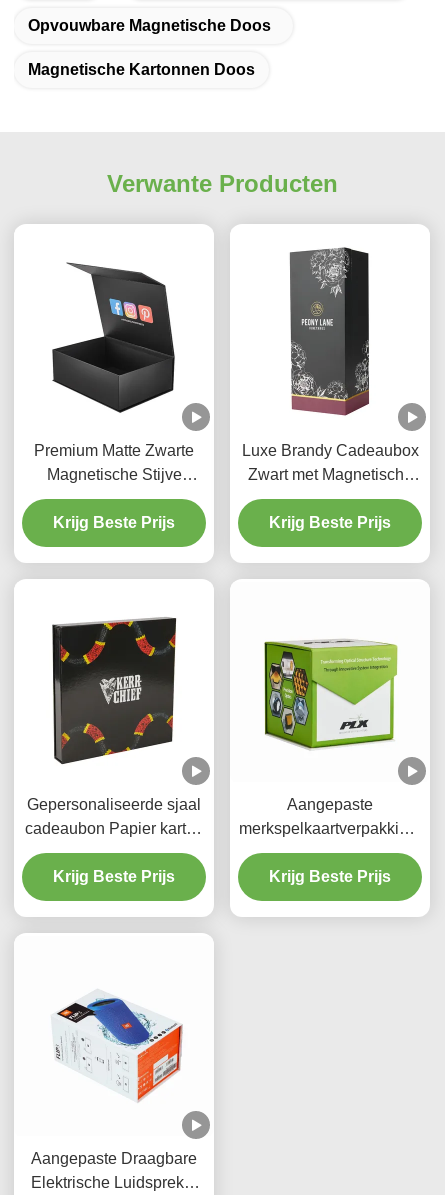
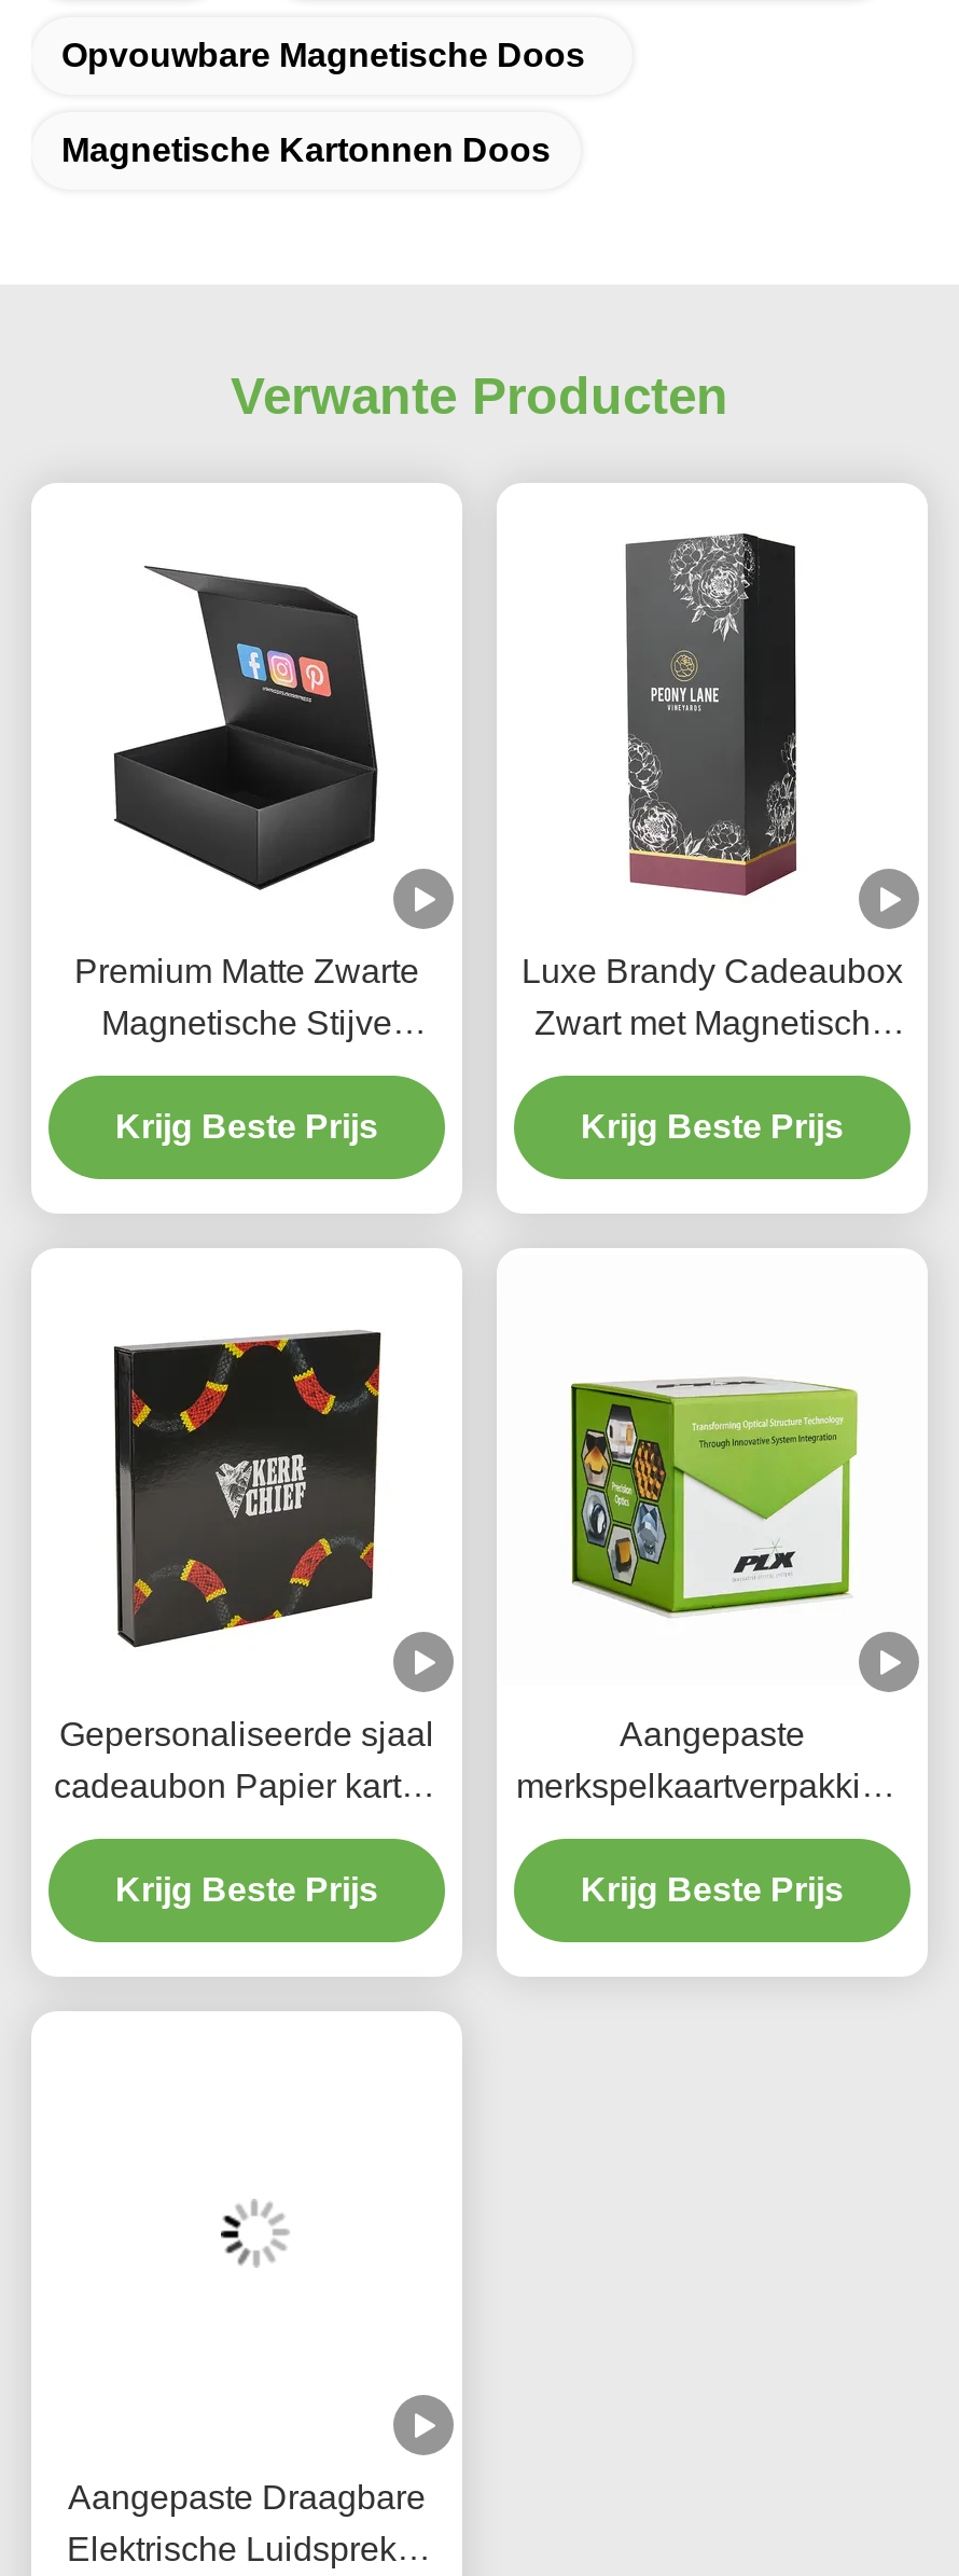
- [image]
